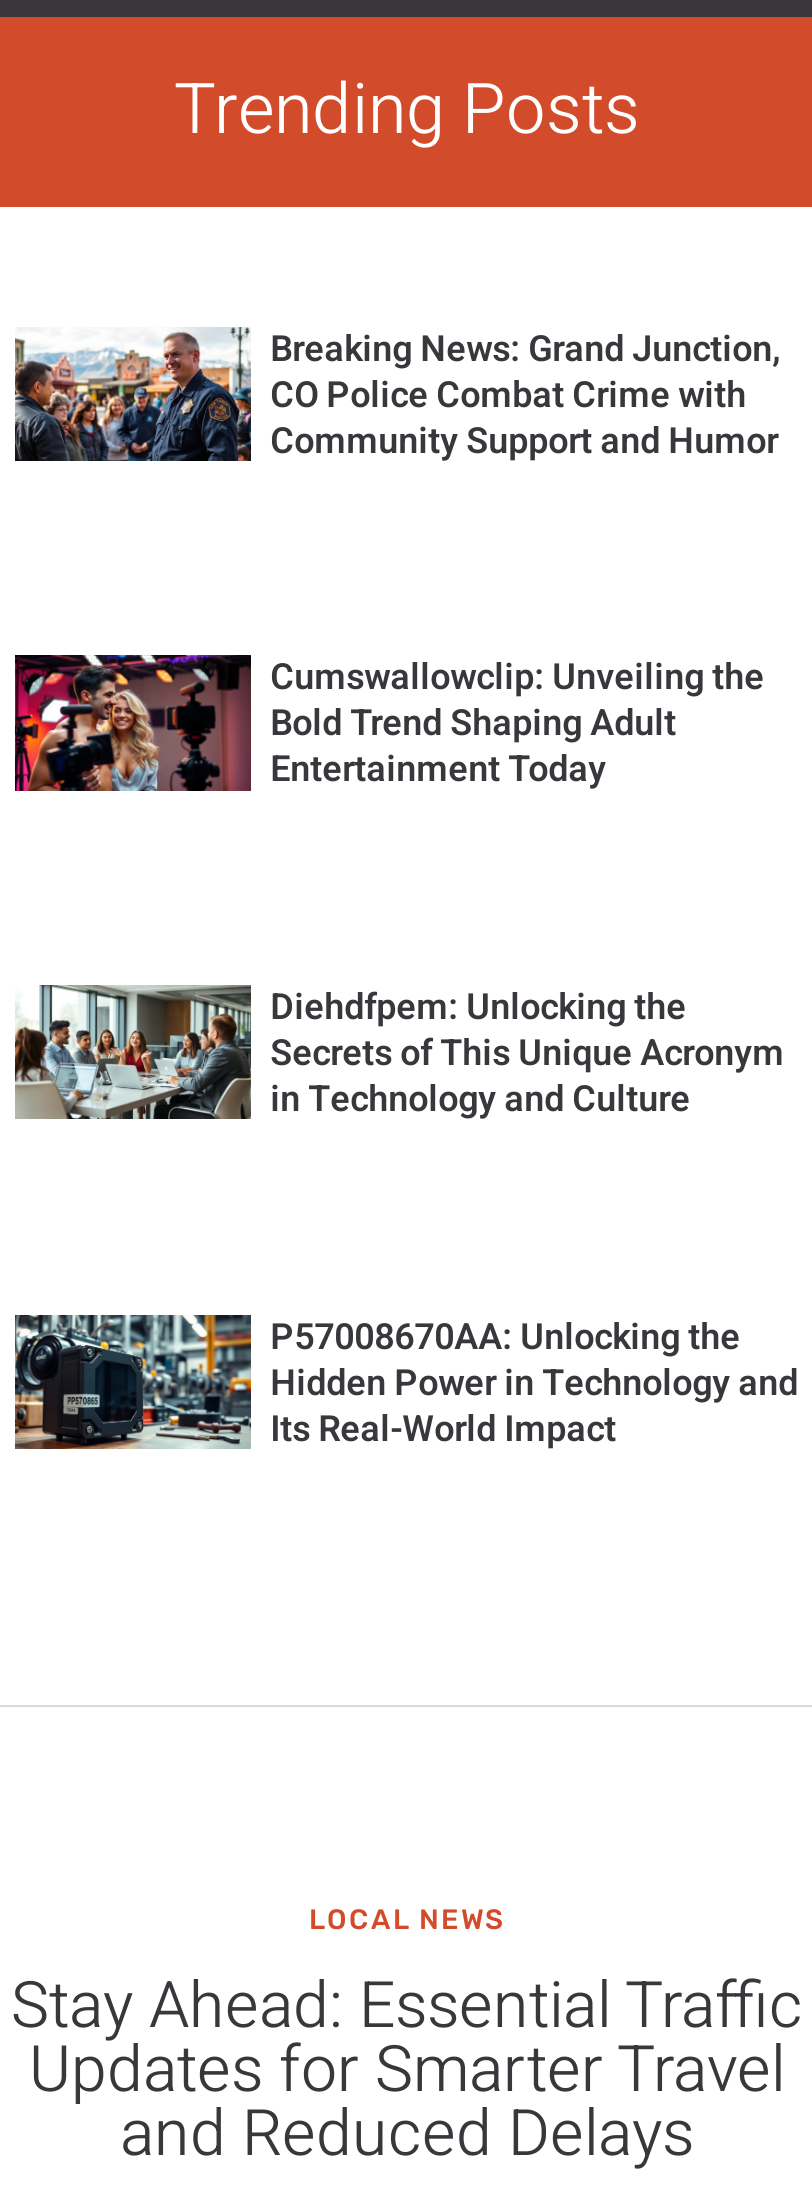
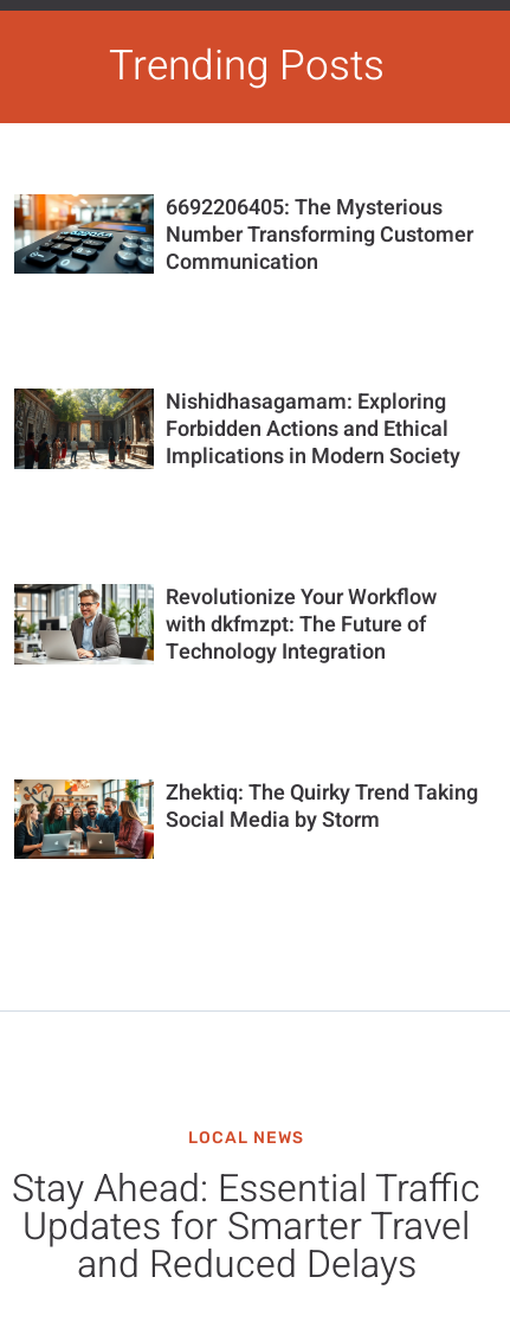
- [image]
- Breaking News: Grand Junction,
- CO Police Combat Crime with
- Community Support and Humor
+ [image]
+ 6692206405: The Mysterious
+ Number Transforming Customer
+ Communication

- [image]
- Cumswallowclip: Unveiling the
- Bold Trend Shaping Adult
- Entertainment Today
+ [image]
+ Nishidhasagamam: Exploring
+ Forbidden Actions and Ethical
+ Implications in Modern Society

- [image]
- Diehdfpem: Unlocking the
- Secrets of This Unique Acronym
- in Technology and Culture
+ [image]
+ Revolutionize Your Workflow
+ with dkfmzpt: The Future of
+ Technology Integration

- [image]
- P57008670AA: Unlocking the
- Hidden Power in Technology and
- Its Real-World Impact
+ [image]
+ Zhektiq: The Quirky Trend Taking
+ Social Media by Storm
